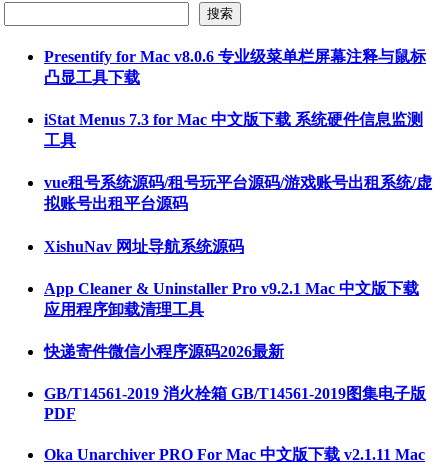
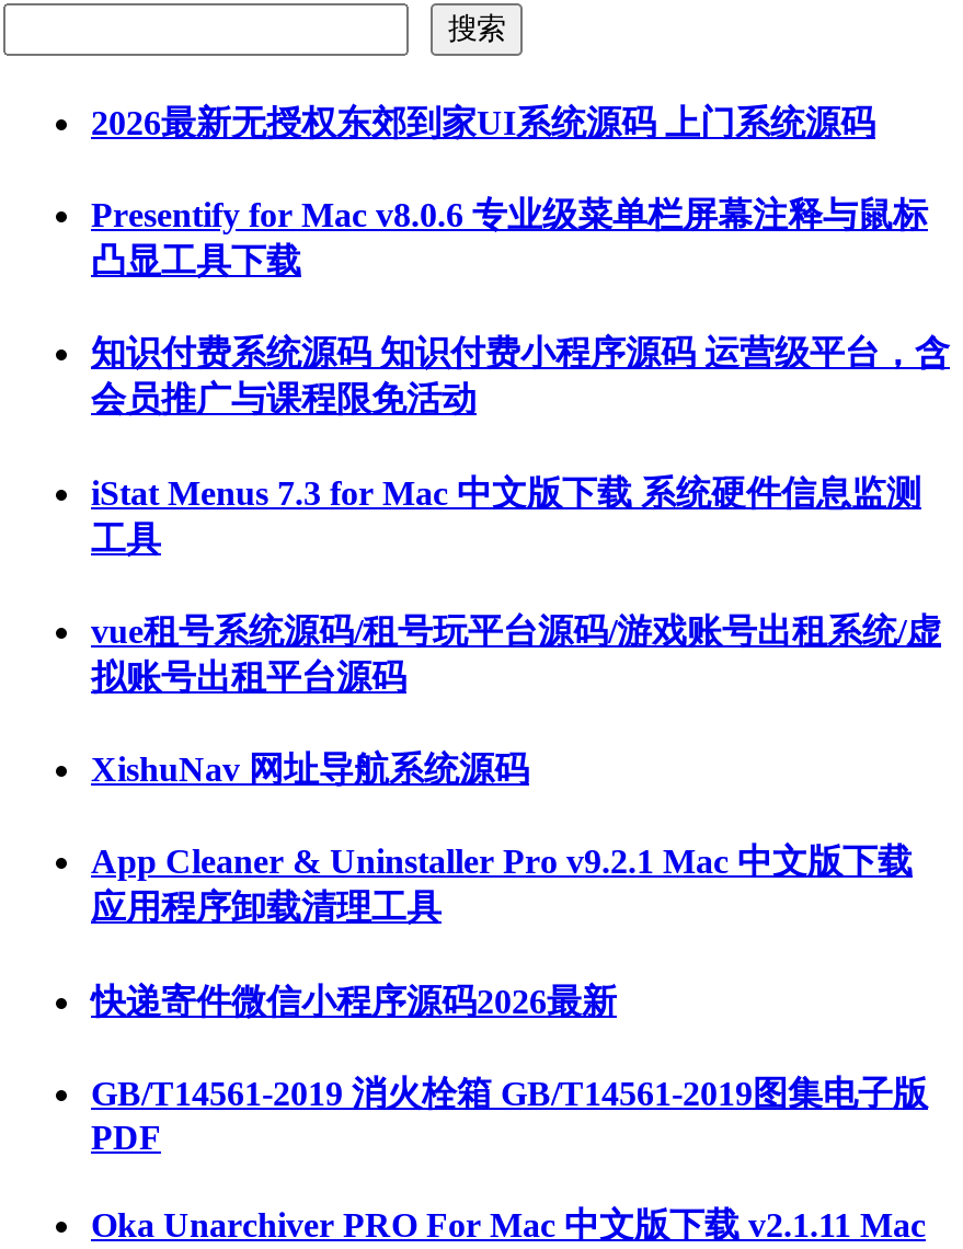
+ 2026最新无授权东郊到家UI系统源码 上门系统源码

+ 知识付费系统源码 知识付费小程序源码 运营级平台，含
+ 会员推广与课程限免活动
